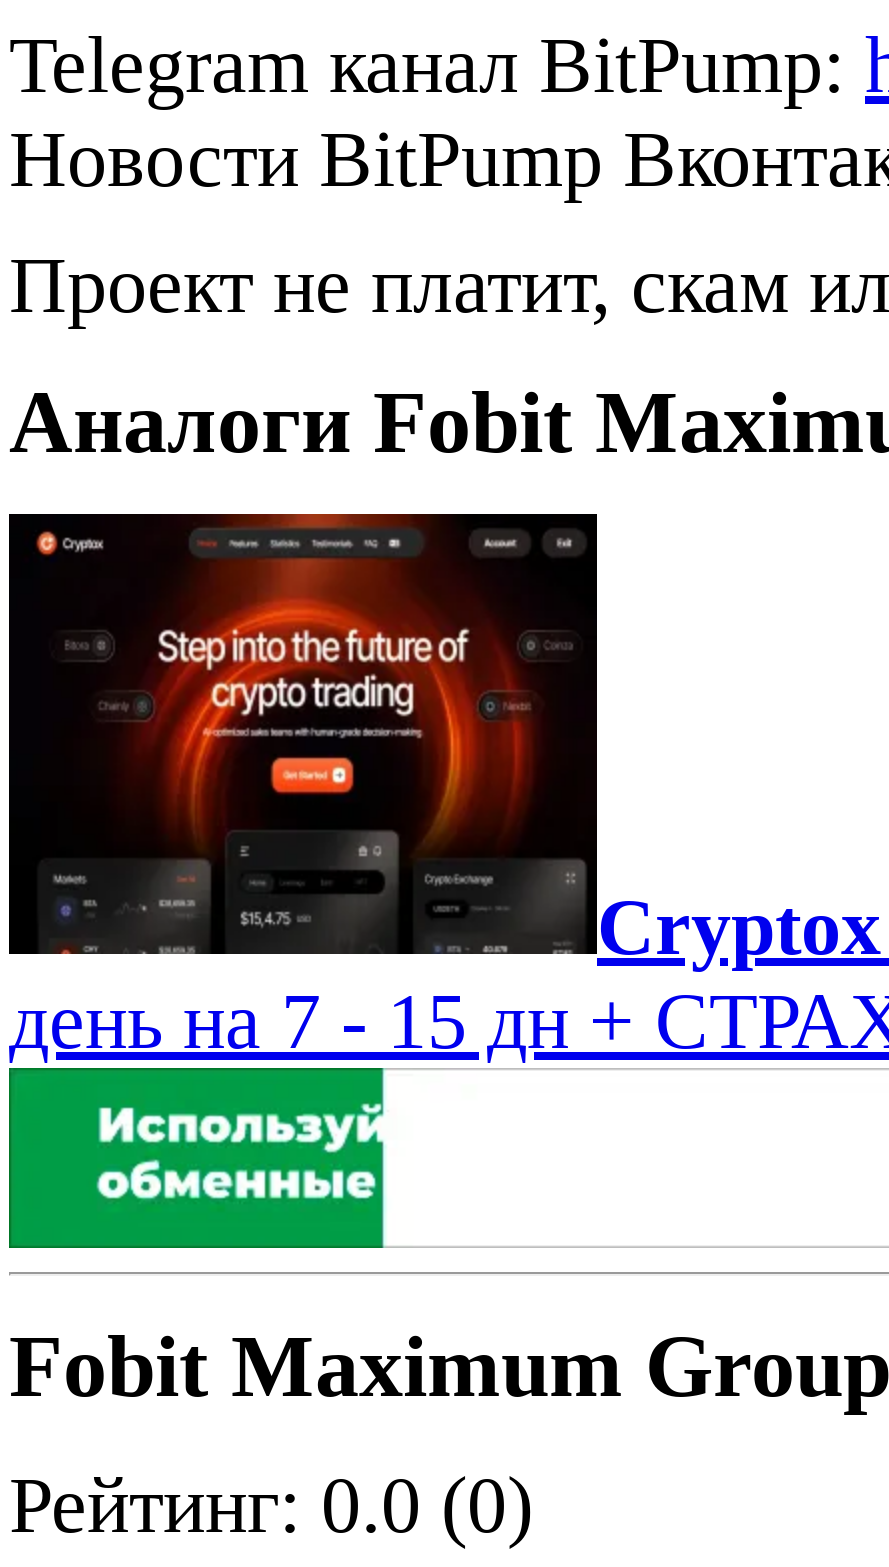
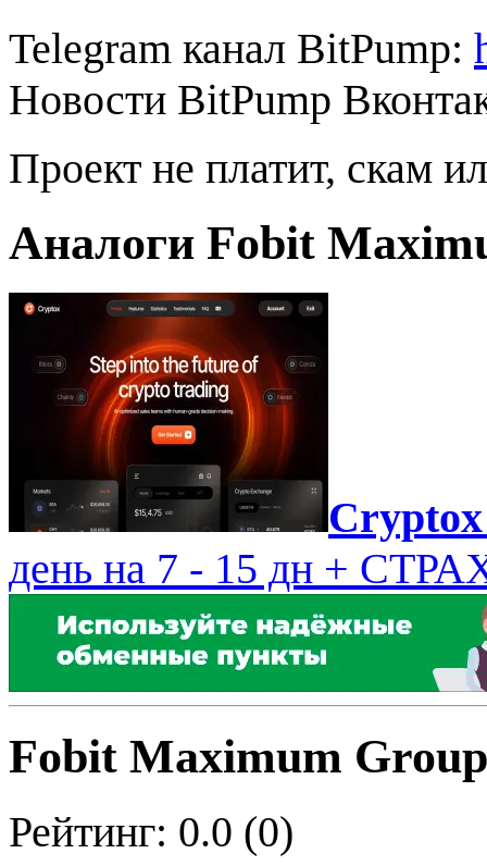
+ [image]
